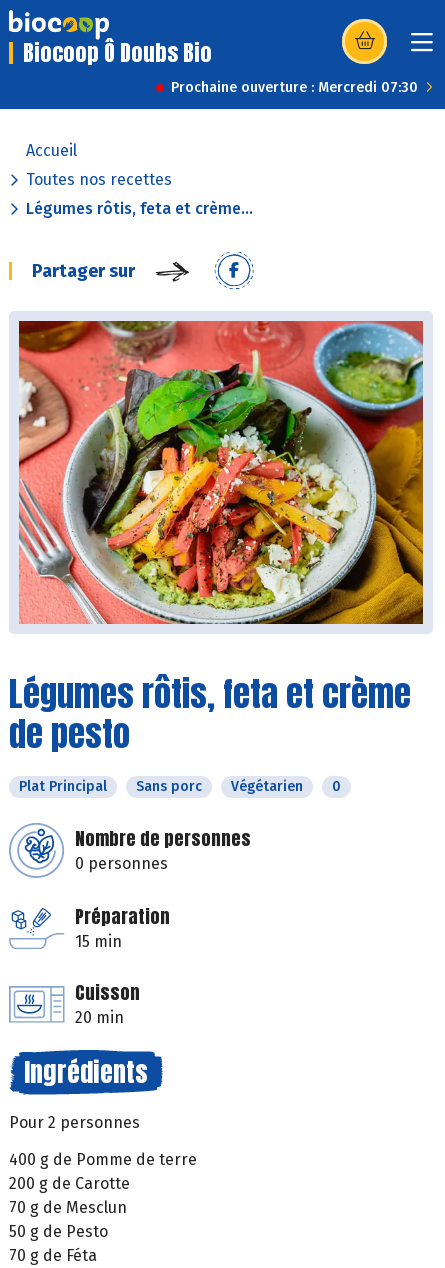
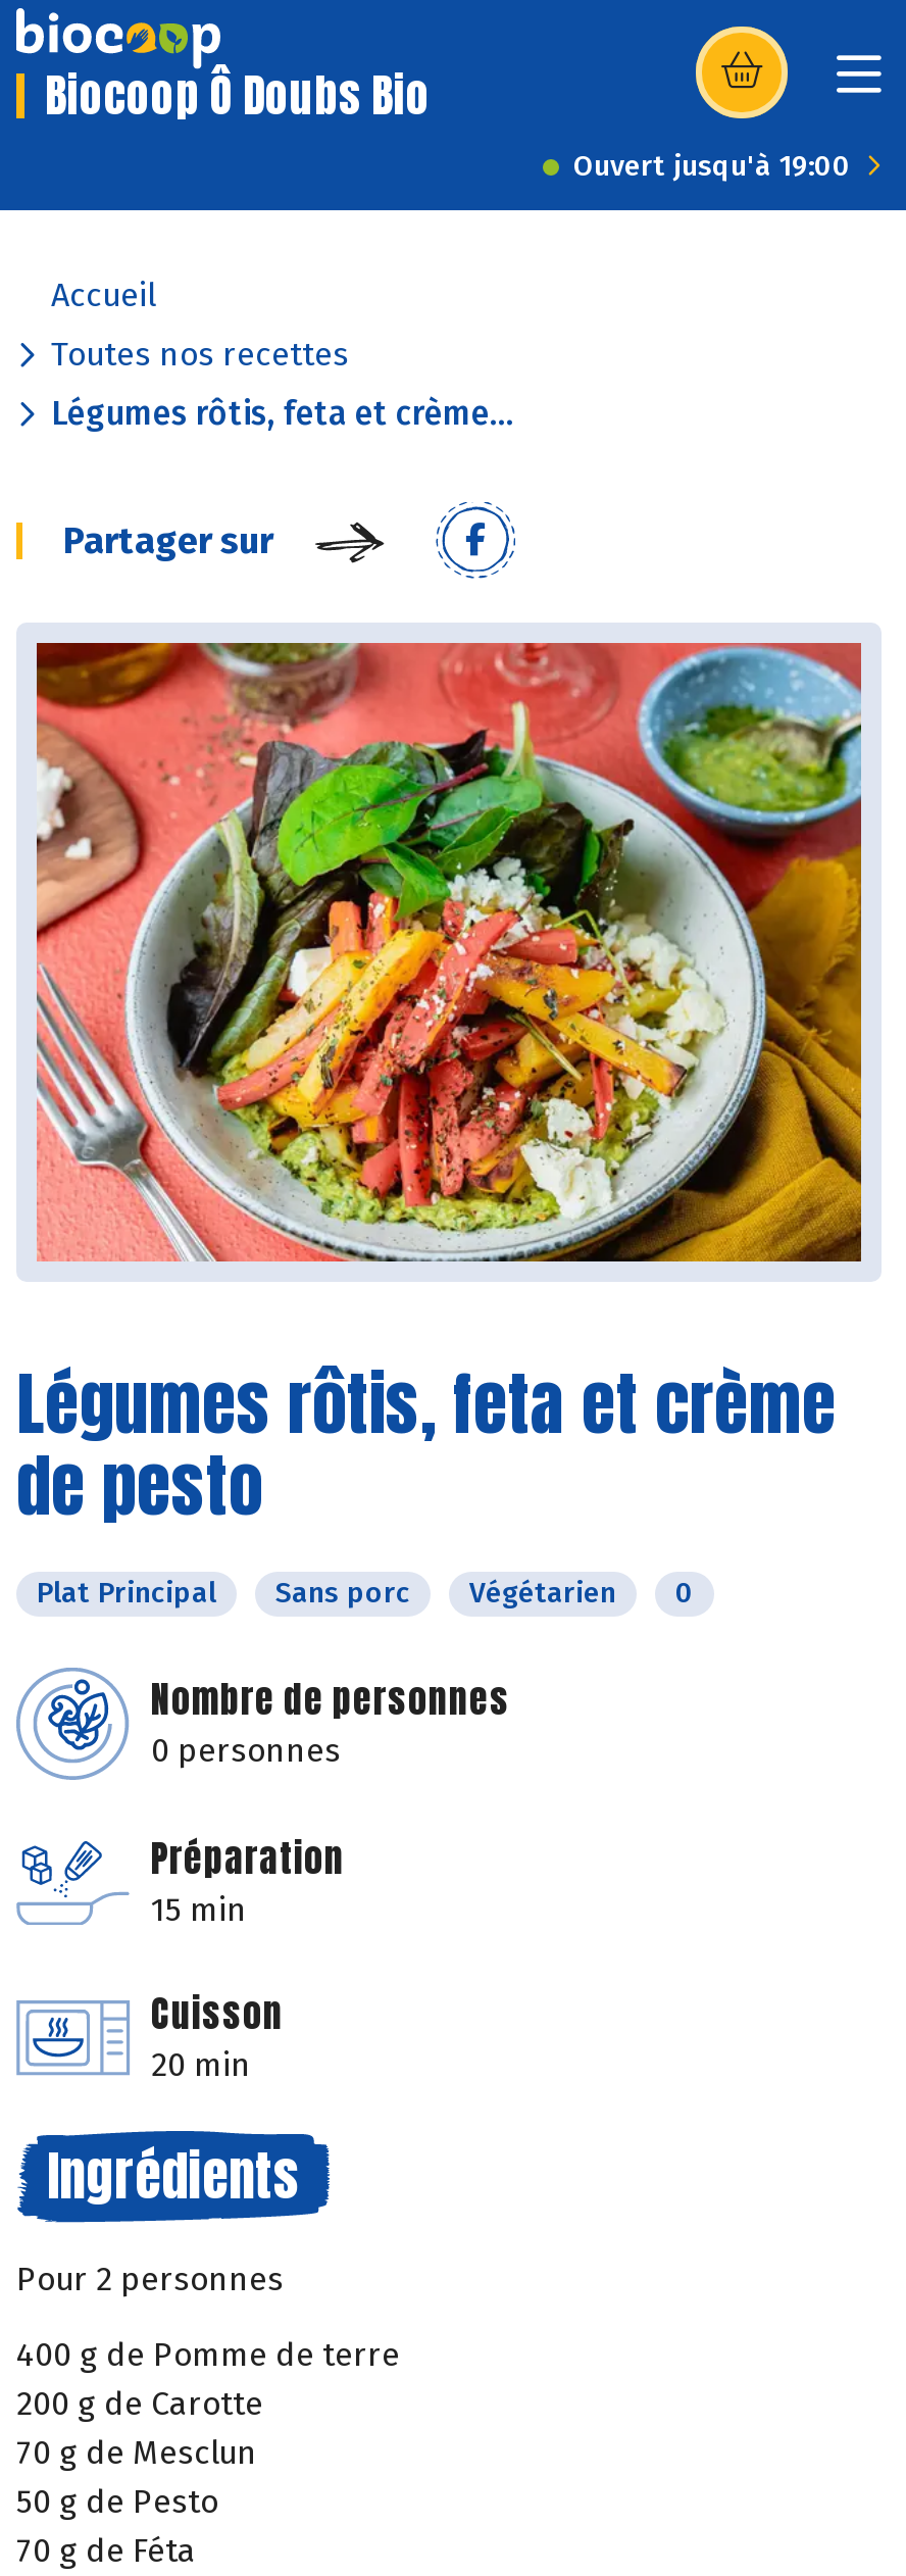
- Prochaine ouverture : Mercredi 07:30
+ Ouvert jusqu'à 19:00
